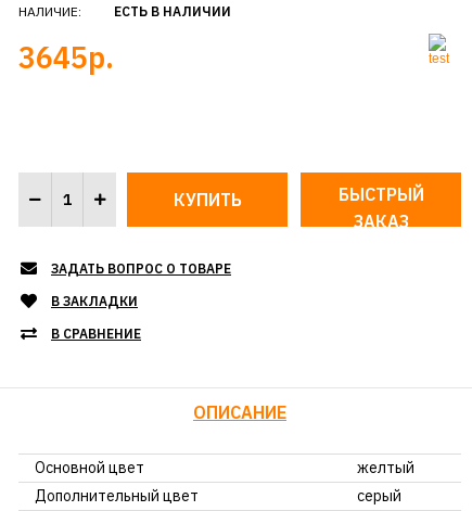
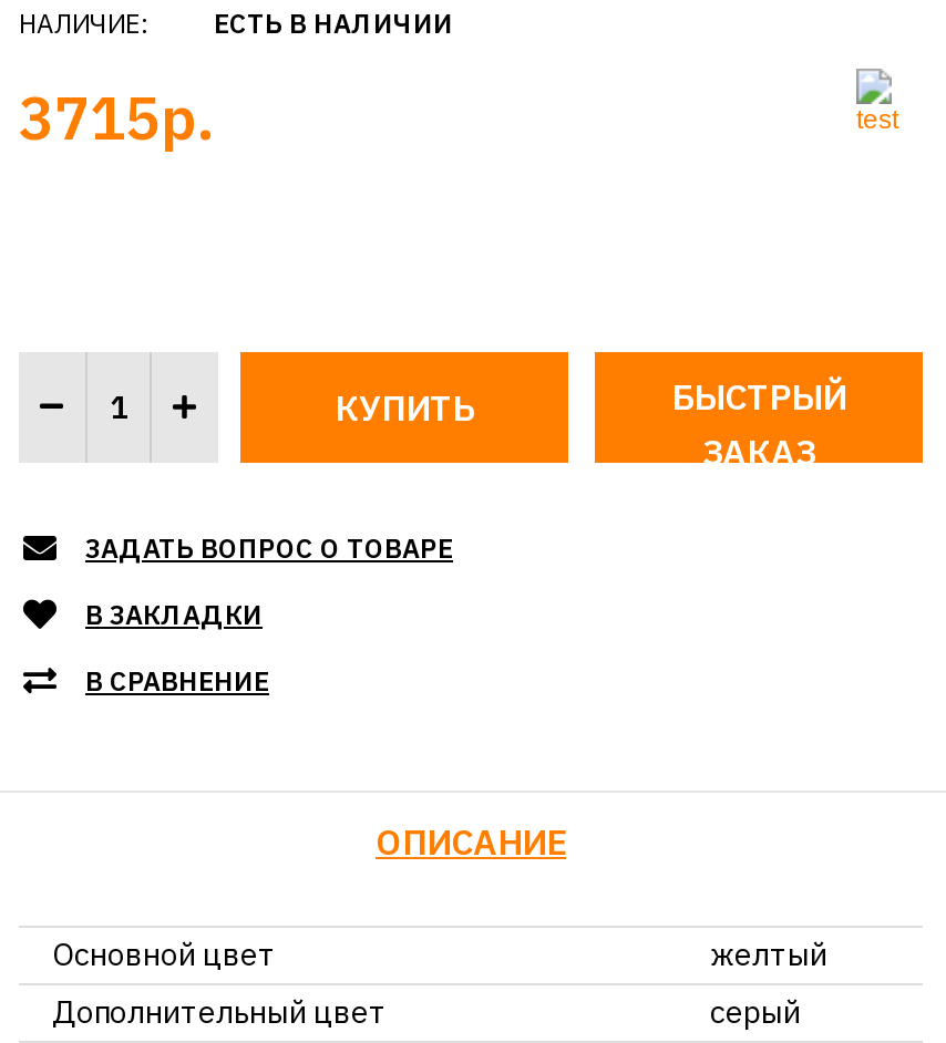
- 3645р.
+ 3715р.
